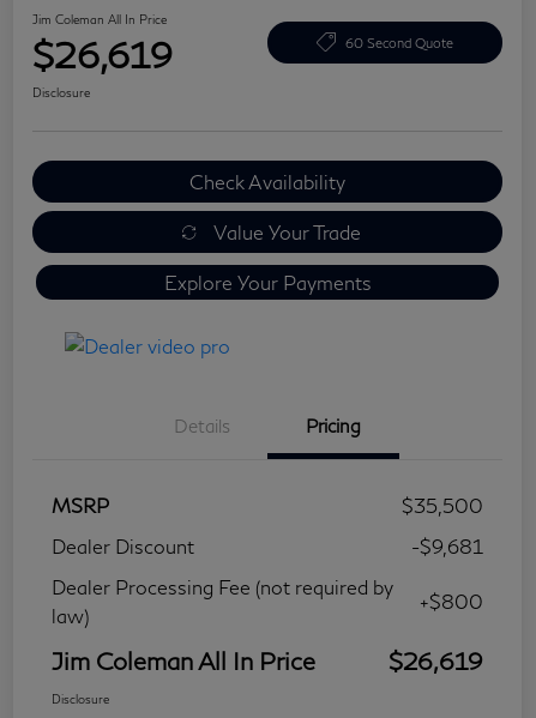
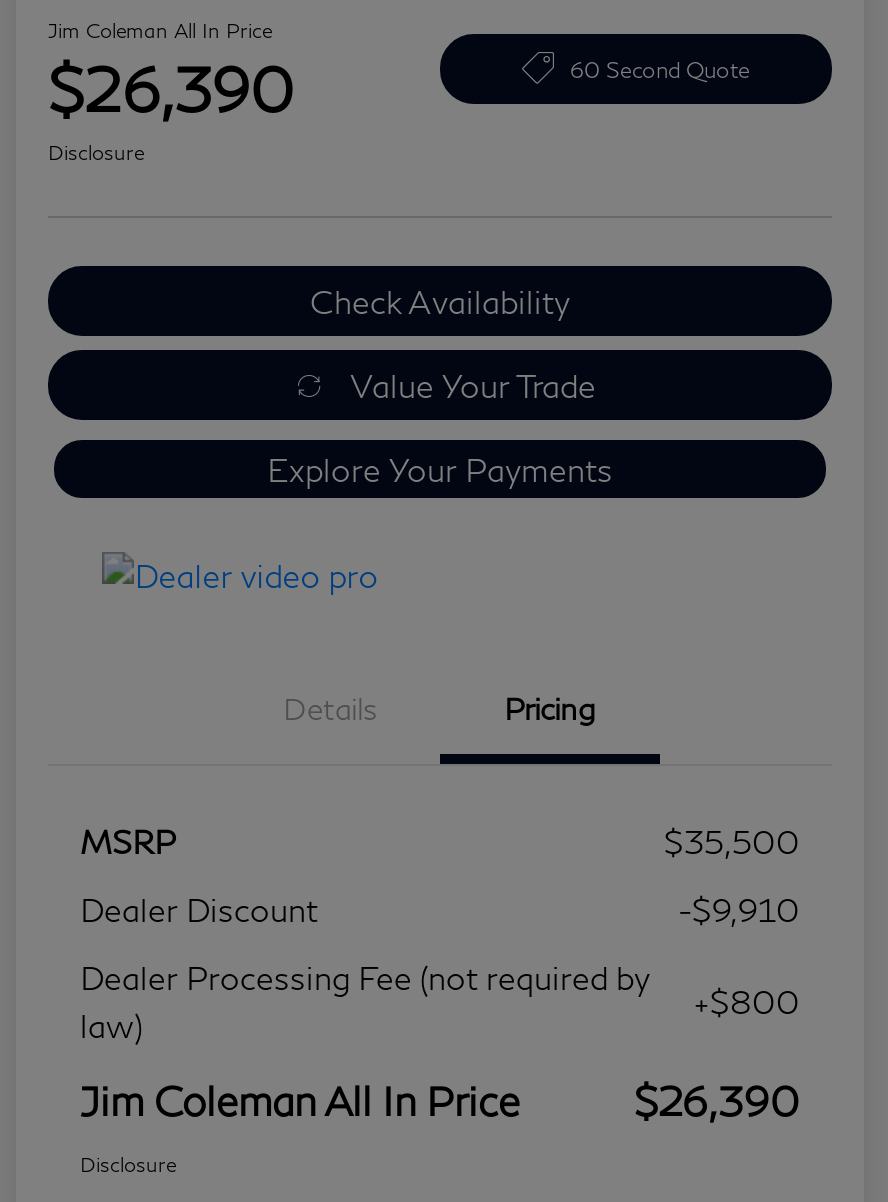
- $26,619
+ $26,390

- -$9,681
+ -$9,910

- $26,619
+ $26,390
